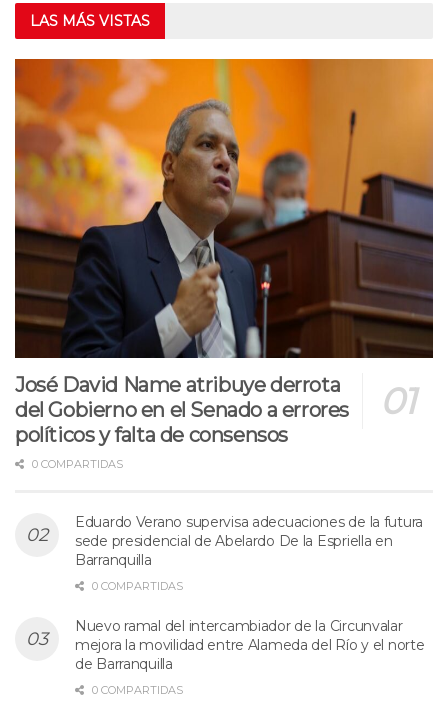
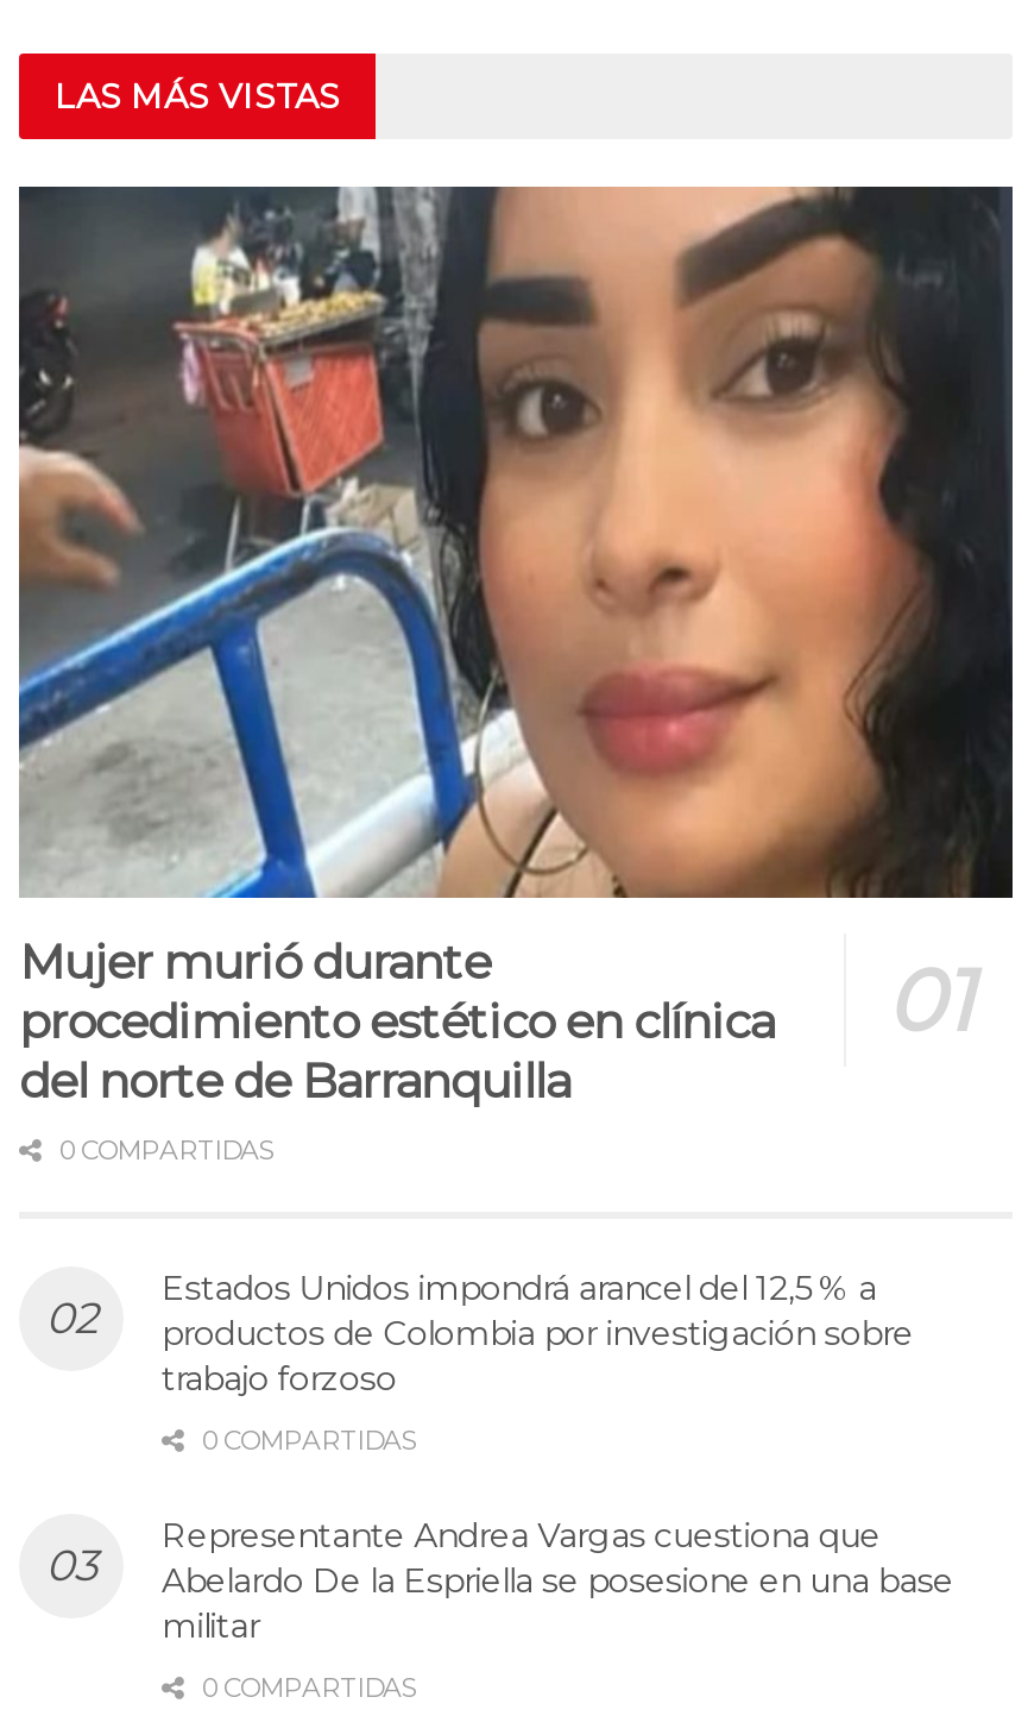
- [image]
- José David Name atribuye derrota
- del Gobierno en el Senado a errores
- políticos y falta de consensos
+ [image]
+ Mujer murió durante
+ procedimiento estético en clínica
+ del norte de Barranquilla

- Eduardo Verano supervisa adecuaciones de la futura
- sede presidencial de Abelardo De la Espriella en
- Barranquilla
+ Estados Unidos impondrá arancel del 12,5 % a
+ productos de Colombia por investigación sobre
+ trabajo forzoso

- Nuevo ramal del intercambiador de la Circunvalar
- mejora la movilidad entre Alameda del Río y el norte
- de Barranquilla
+ Representante Andrea Vargas cuestiona que
+ Abelardo De la Espriella se posesione en una base
+ militar
